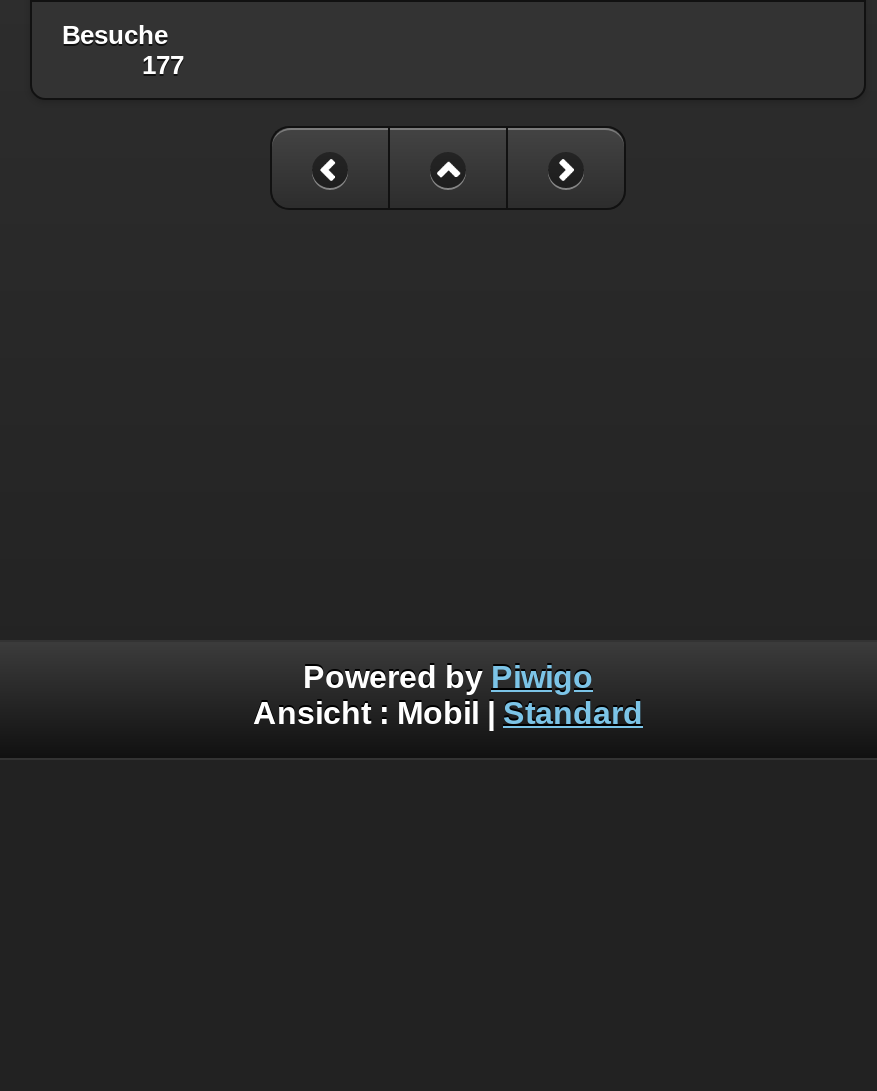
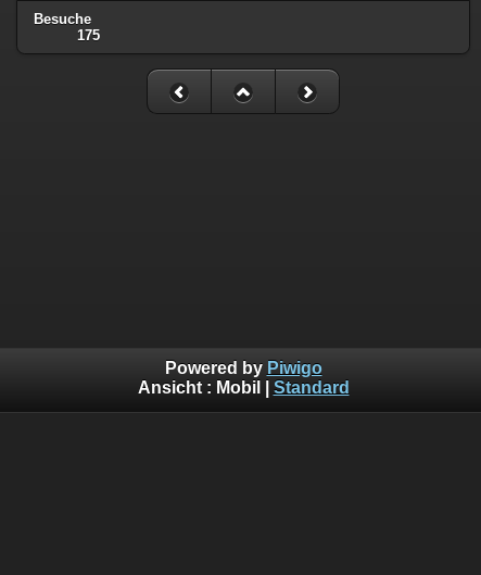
- 177
+ 175
